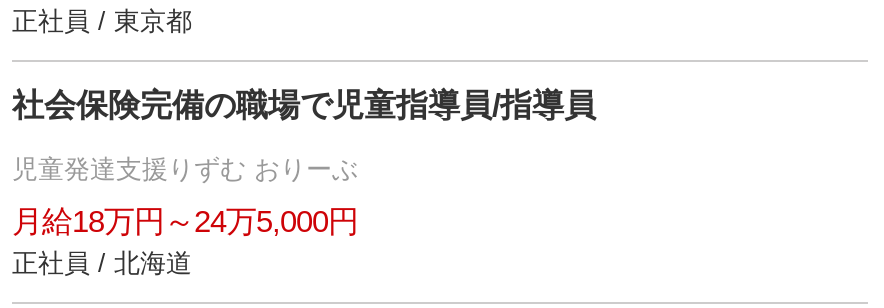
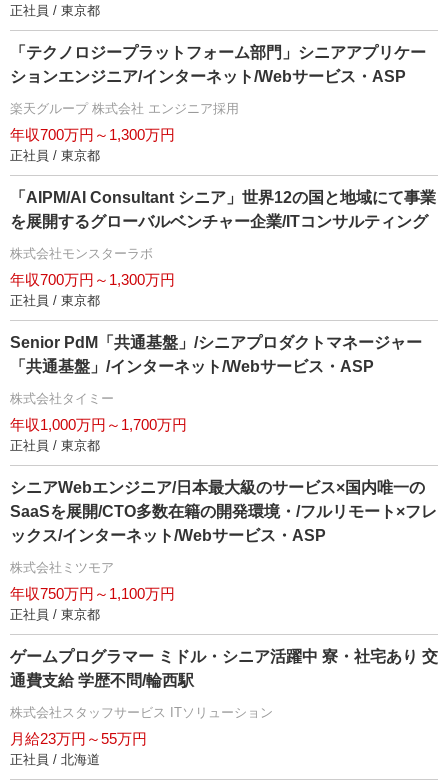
- 社会保険完備の職場で児童指導員/指導員
- 児童発達支援りずむ おりーぶ
- 月給18万円～24万5,000円
+ 「テクノロジープラットフォーム部門」シニアアプリケー
+ ションエンジニア/インターネット/Webサービス・ASP
+ 楽天グループ 株式会社 エンジニア採用
+ 年収700万円～1,300万円
+ 正社員 / 東京都
+ 「AIPM/AI Consultant シニア」世界12の国と地域にて事業
+ を展開するグローバルベンチャー企業/ITコンサルティング
+ 株式会社モンスターラボ
+ 年収700万円～1,300万円
+ 正社員 / 東京都
+ Senior PdM「共通基盤」/シニアプロダクトマネージャー
+ 「共通基盤」/インターネット/Webサービス・ASP
+ 株式会社タイミー
+ 年収1,000万円～1,700万円
+ 正社員 / 東京都
+ シニアWebエンジニア/日本最大級のサービス×国内唯一の
+ SaaSを展開/CTO多数在籍の開発環境・/フルリモート×フレ
+ ックス/インターネット/Webサービス・ASP
+ 株式会社ミツモア
+ 年収750万円～1,100万円
+ 正社員 / 東京都
+ ゲームプログラマー ミドル・シニア活躍中 寮・社宅あり 交
+ 通費支給 学歴不問/輪西駅
+ 株式会社スタッフサービス ITソリューション
+ 月給23万円～55万円
